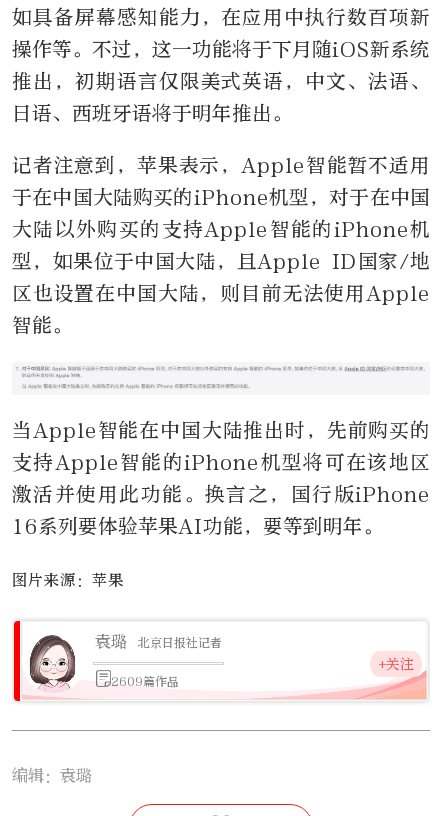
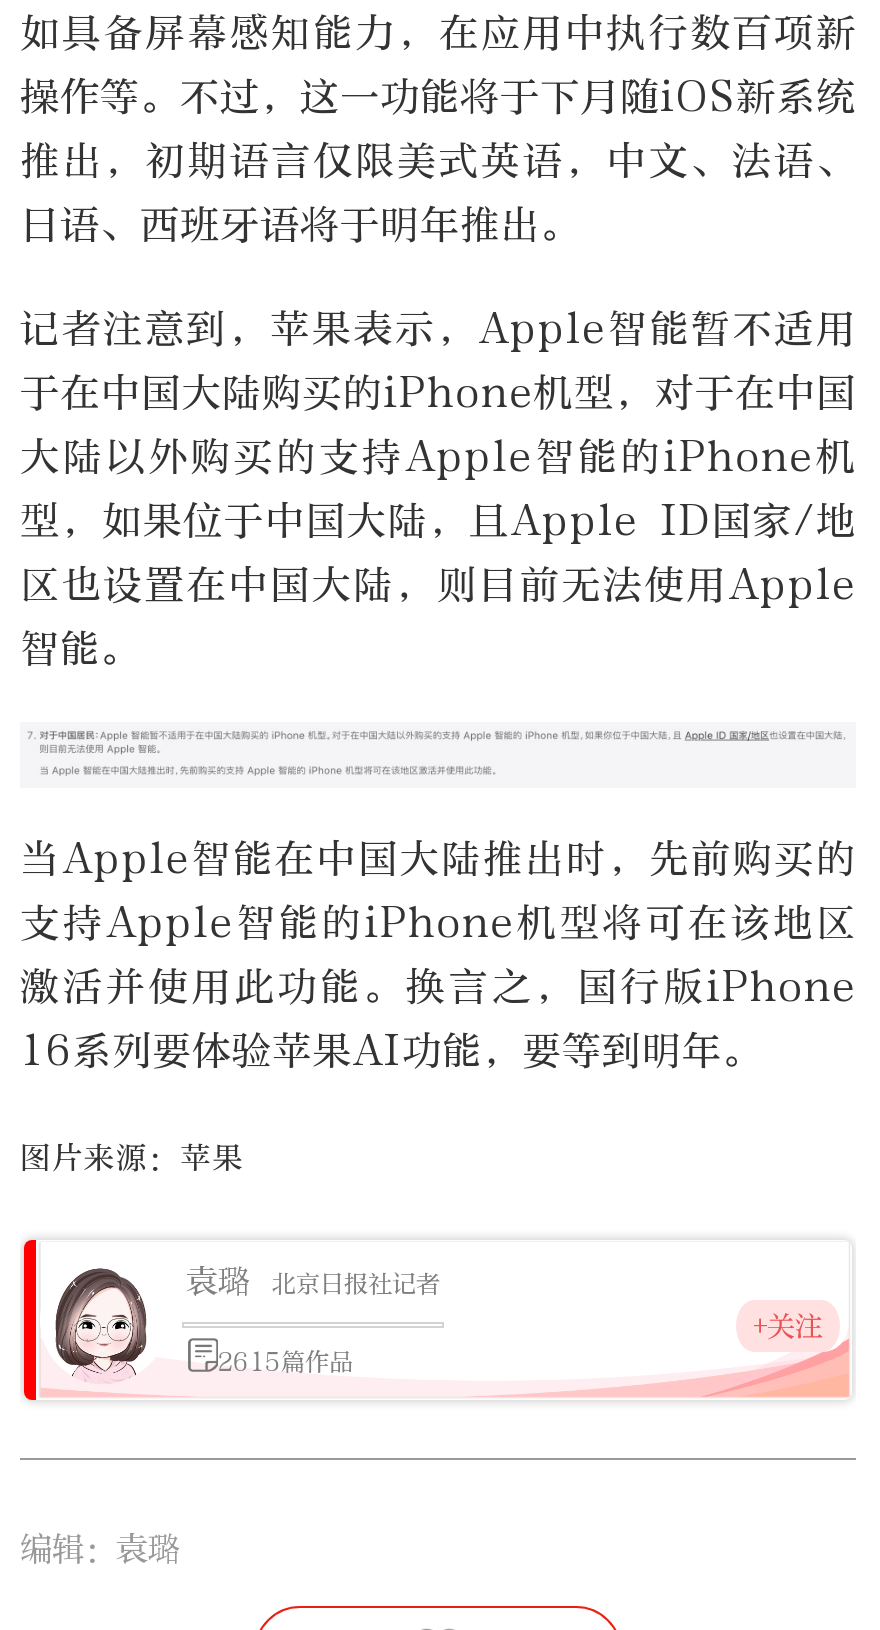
- 2609篇作品
+ 2615篇作品
